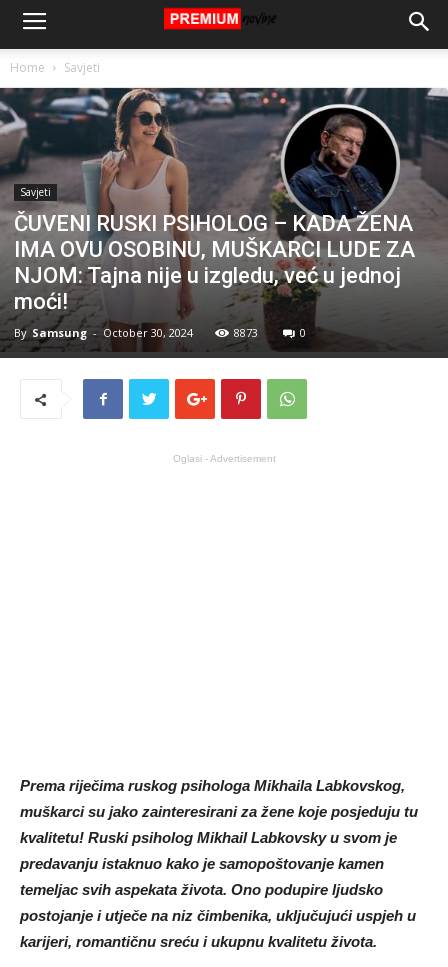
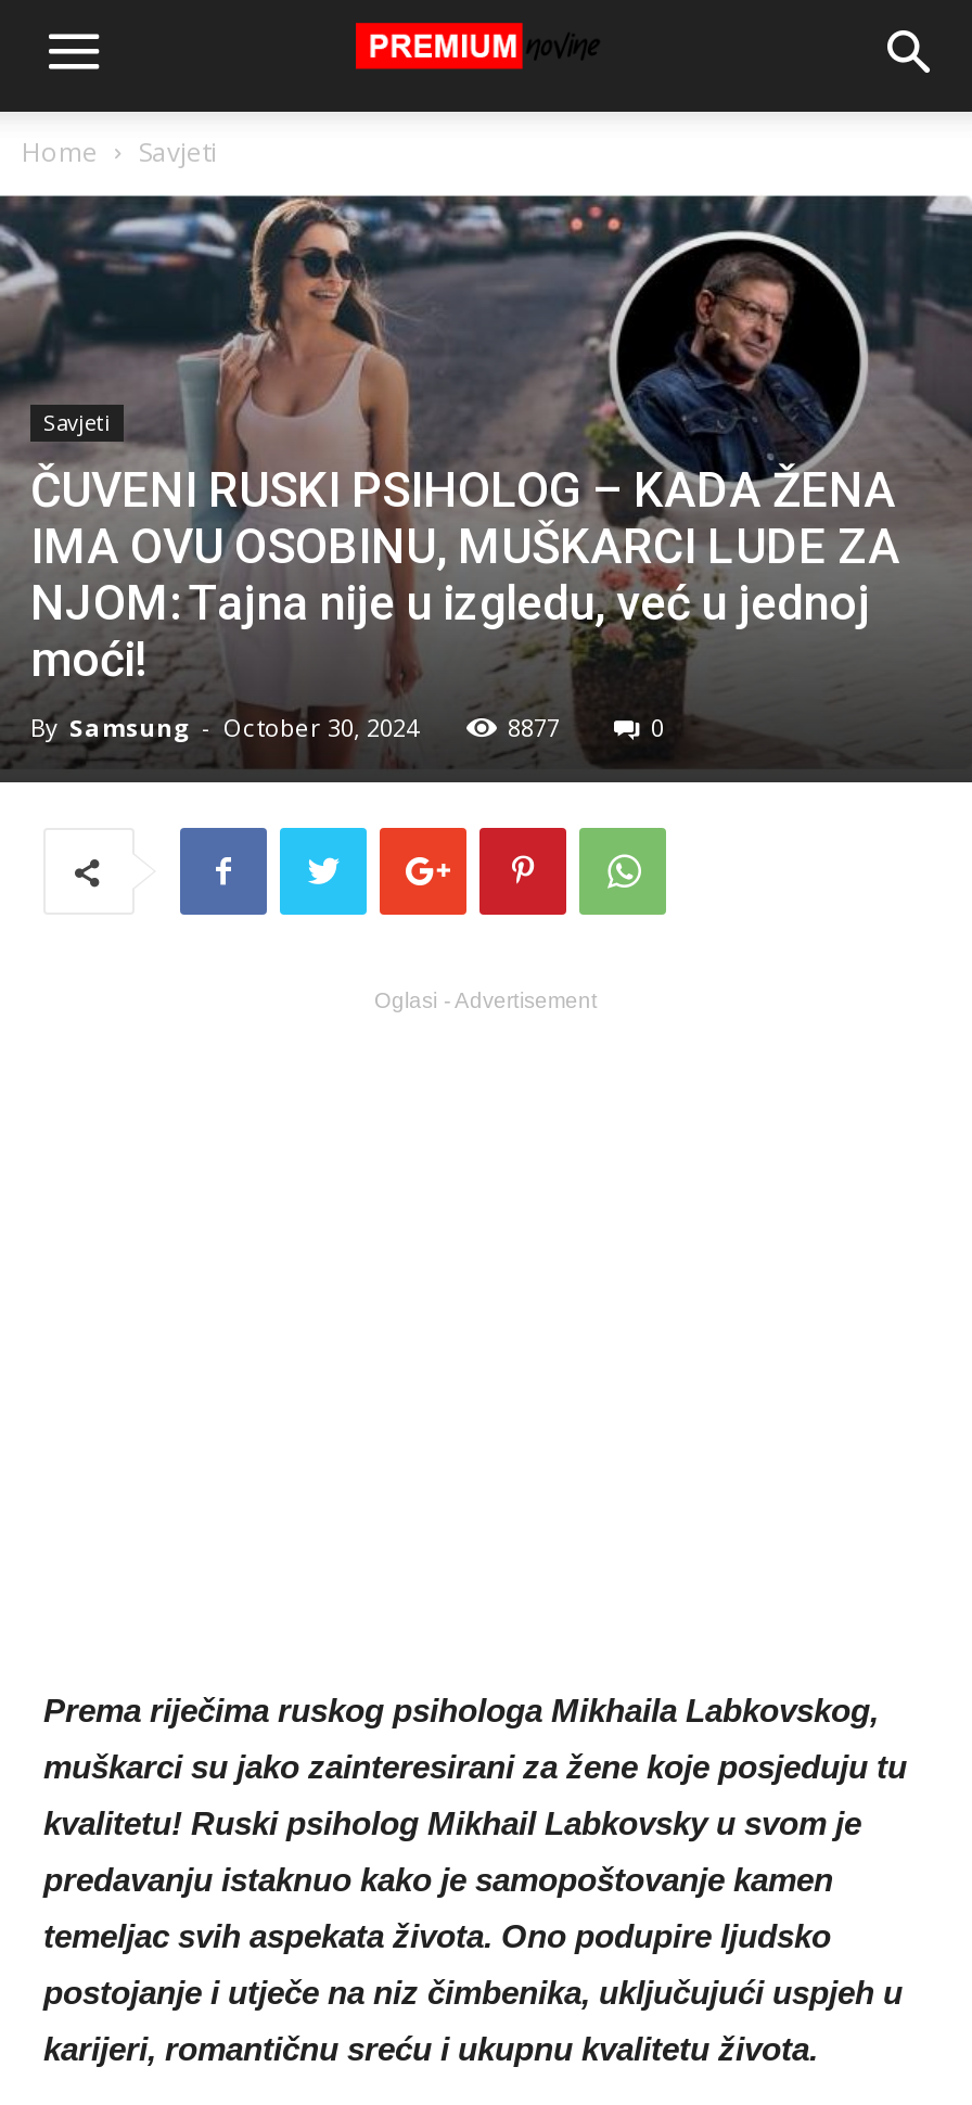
- 8873
+ 8877
